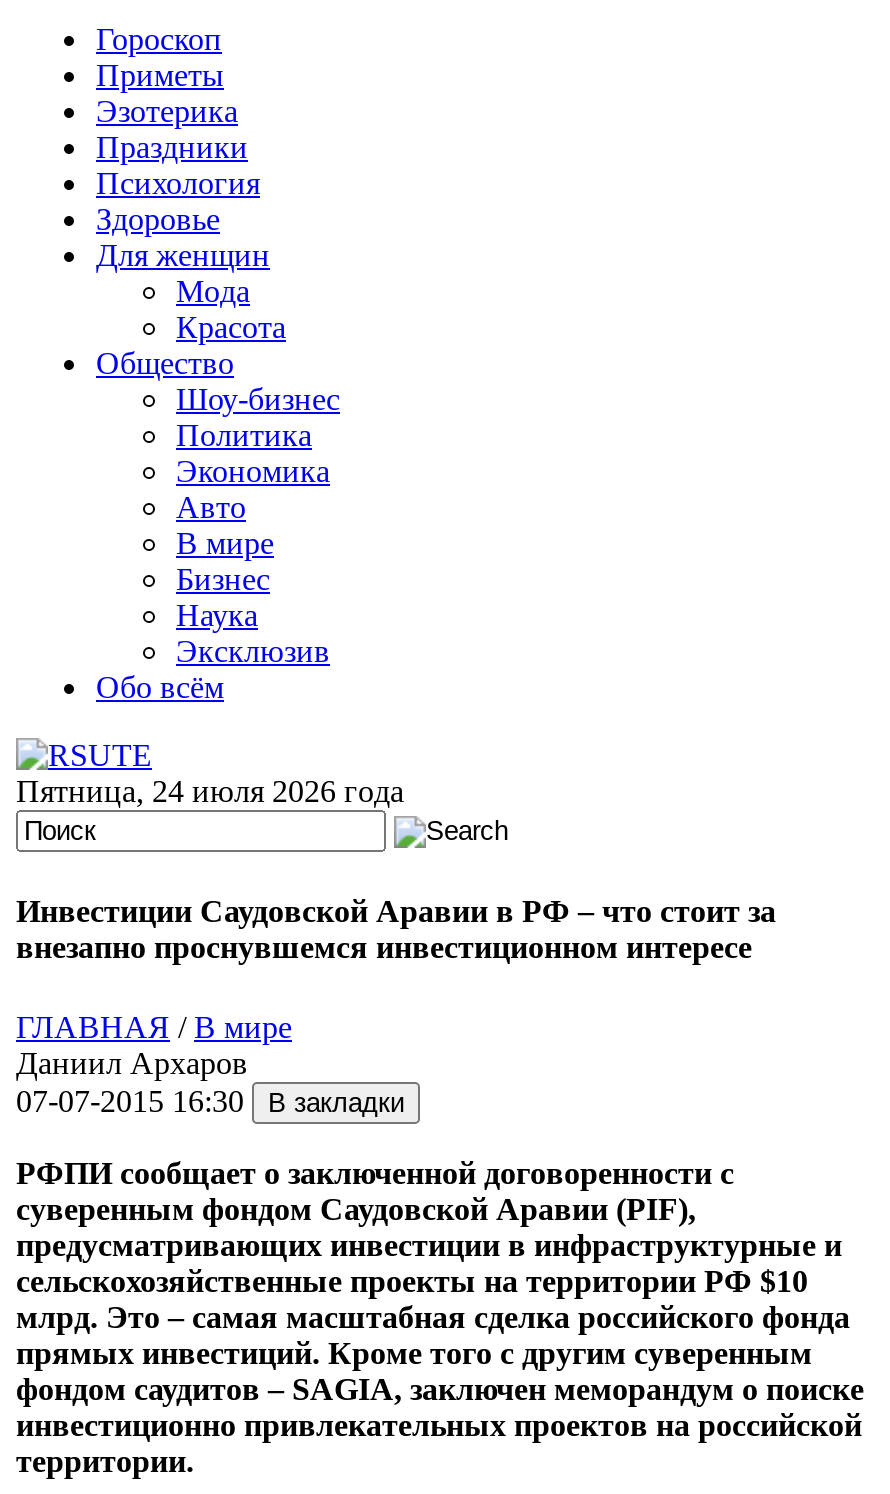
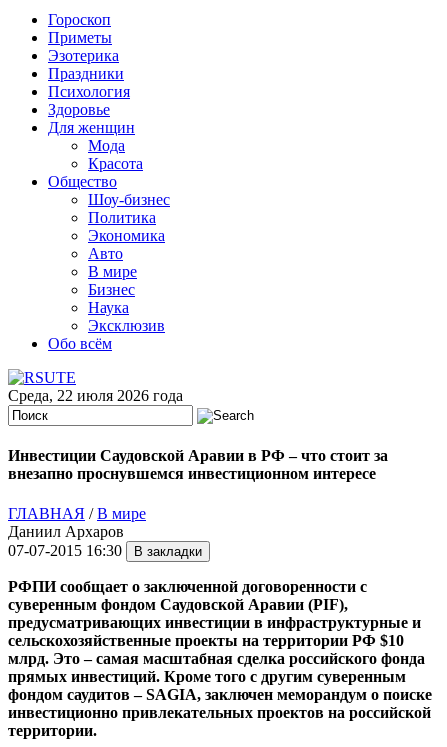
- Пятница, 24 июля 2026 года
+ Среда, 22 июля 2026 года
